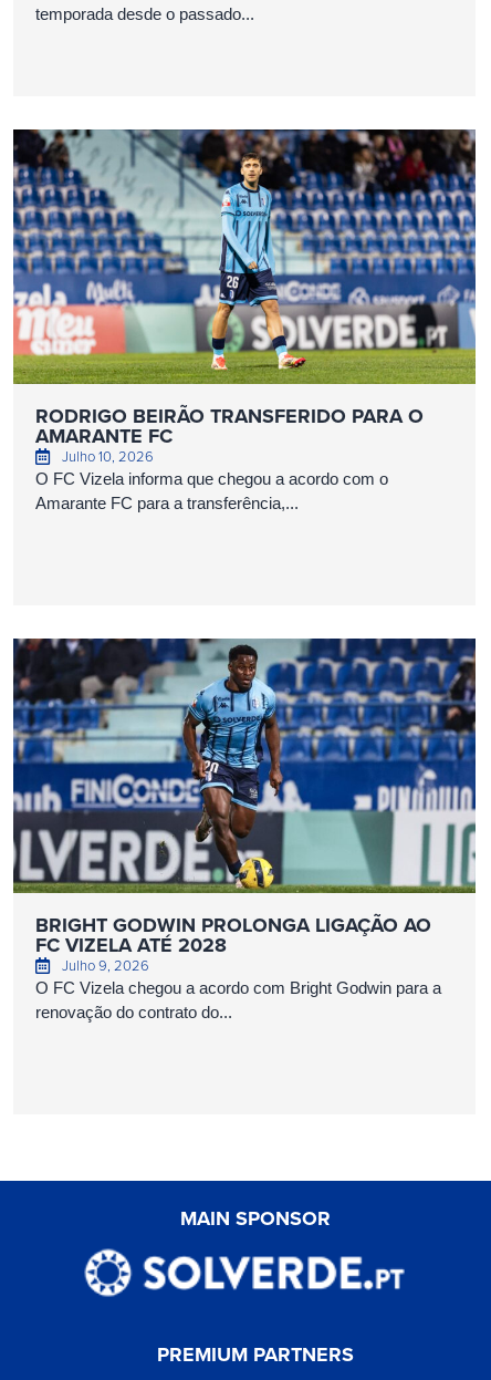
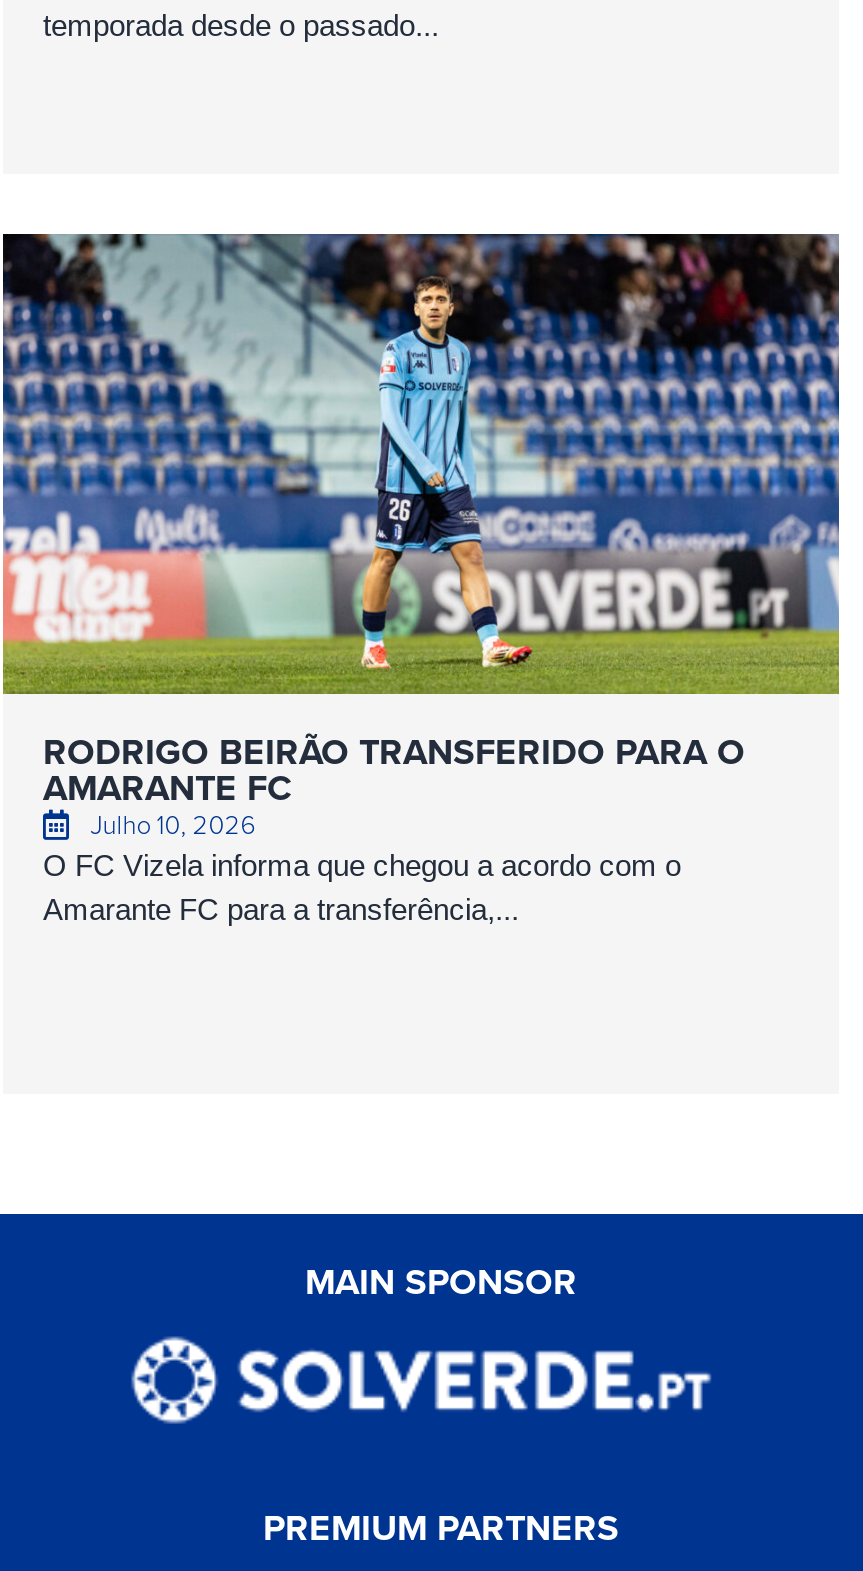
- [image]
- BRIGHT GODWIN PROLONGA LIGAÇÃO AO
- FC VIZELA ATÉ 2028
- Julho 9, 2026
- O FC Vizela chegou a acordo com Bright Godwin para a
- renovação do contrato do...
